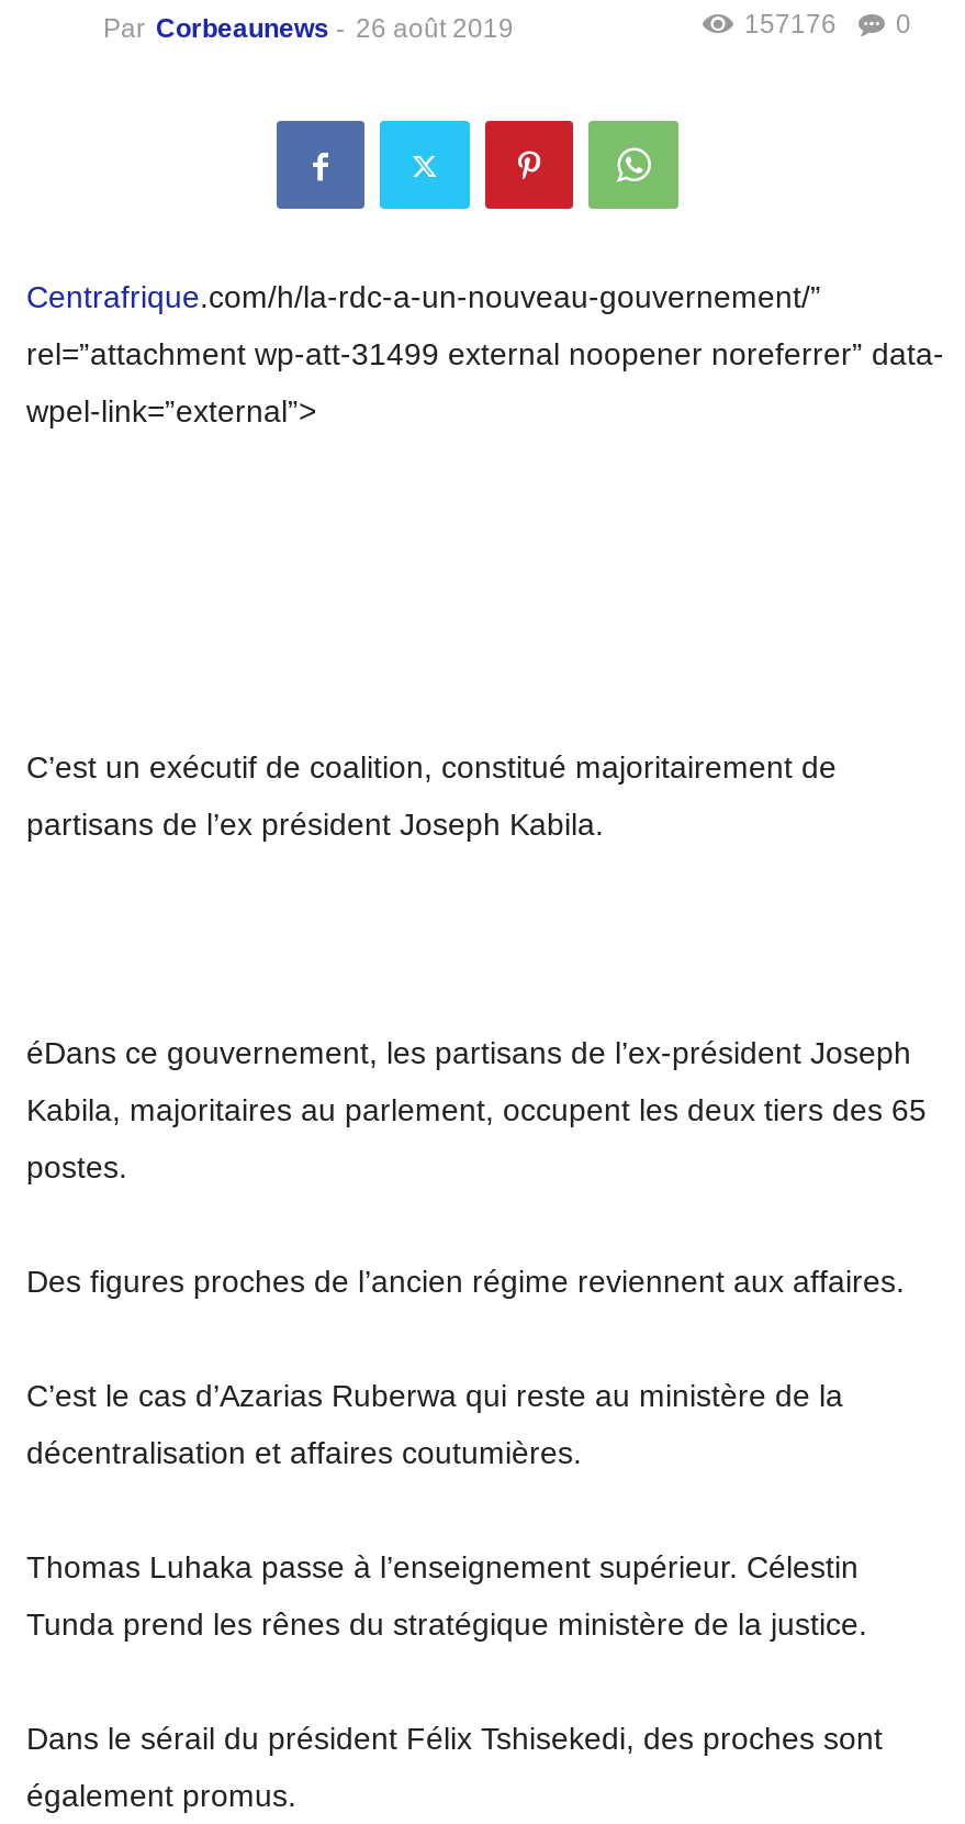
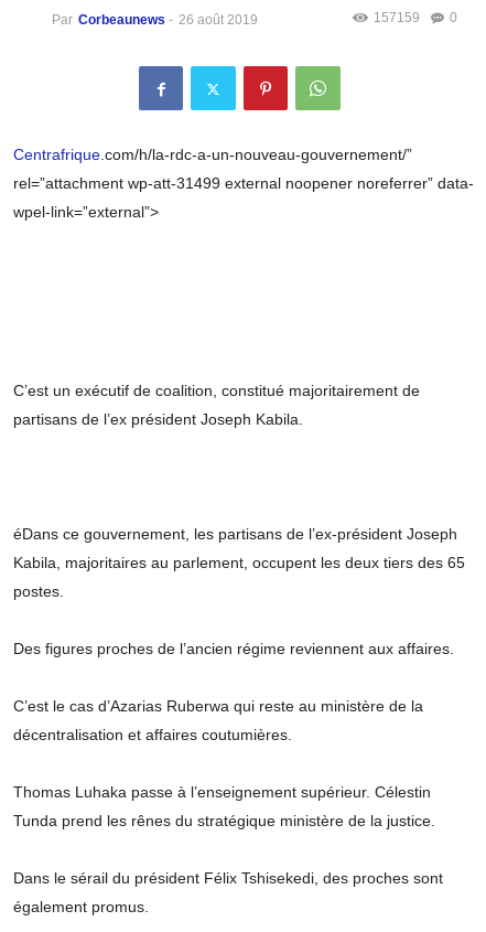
- 157176 0
+ 157159 0
